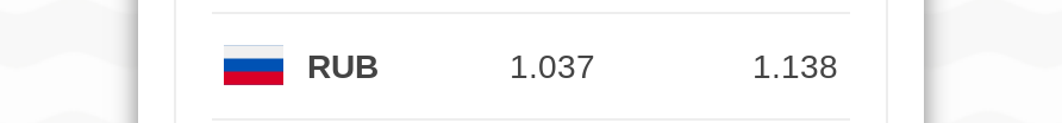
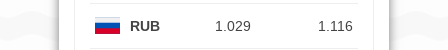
- 1.037
+ 1.029

- 1.138
+ 1.116
